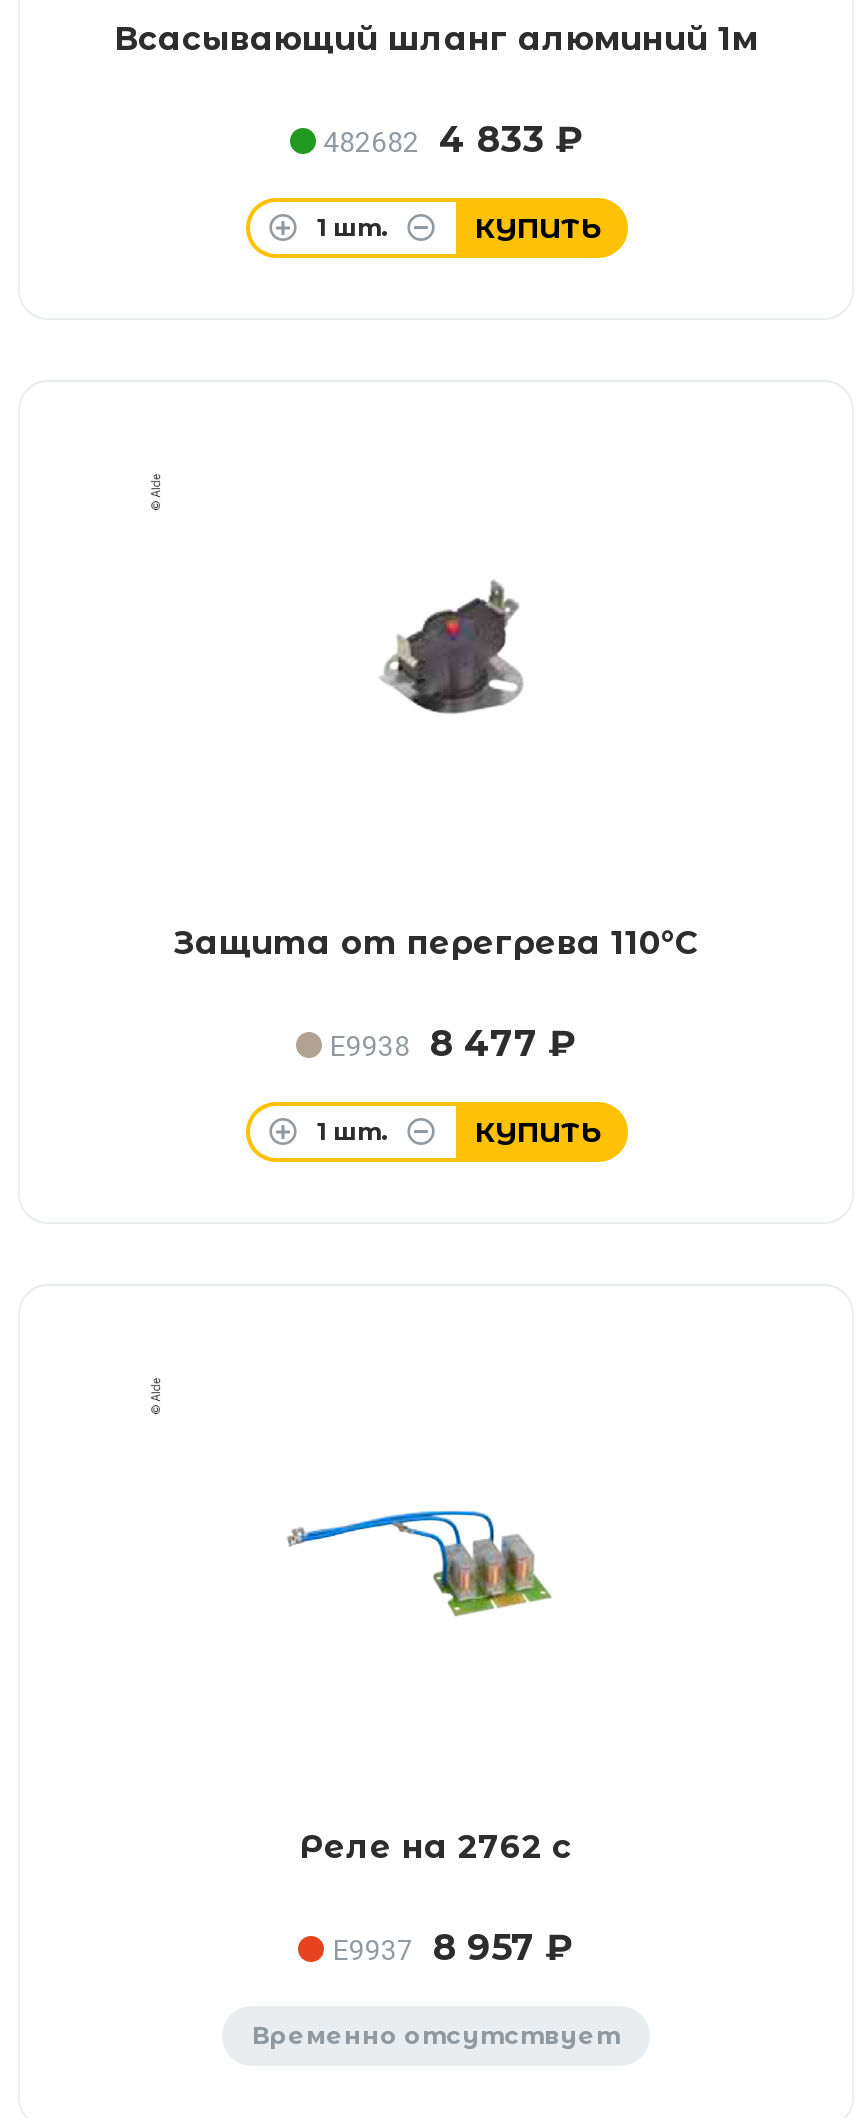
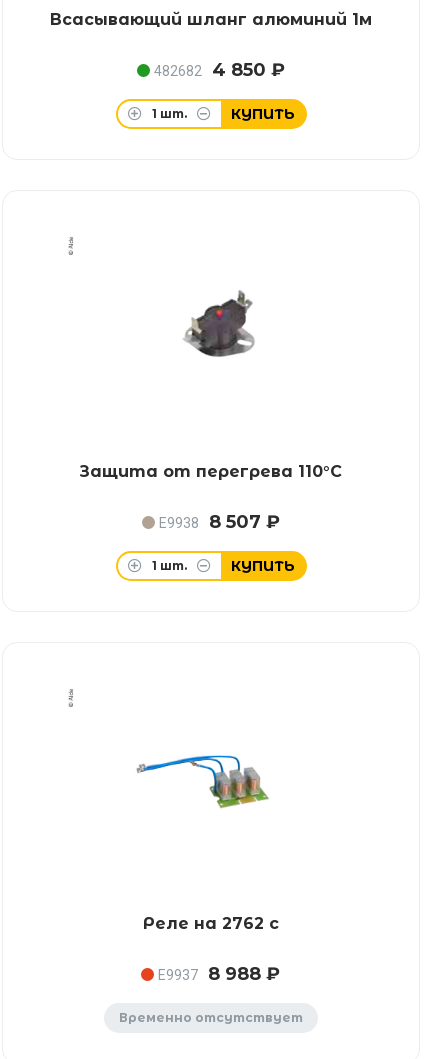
- 482682 4 833 ₽
+ 482682 4 850 ₽

- E9938 8 477 ₽
+ E9938 8 507 ₽

- E9937 8 957 ₽
+ E9937 8 988 ₽
